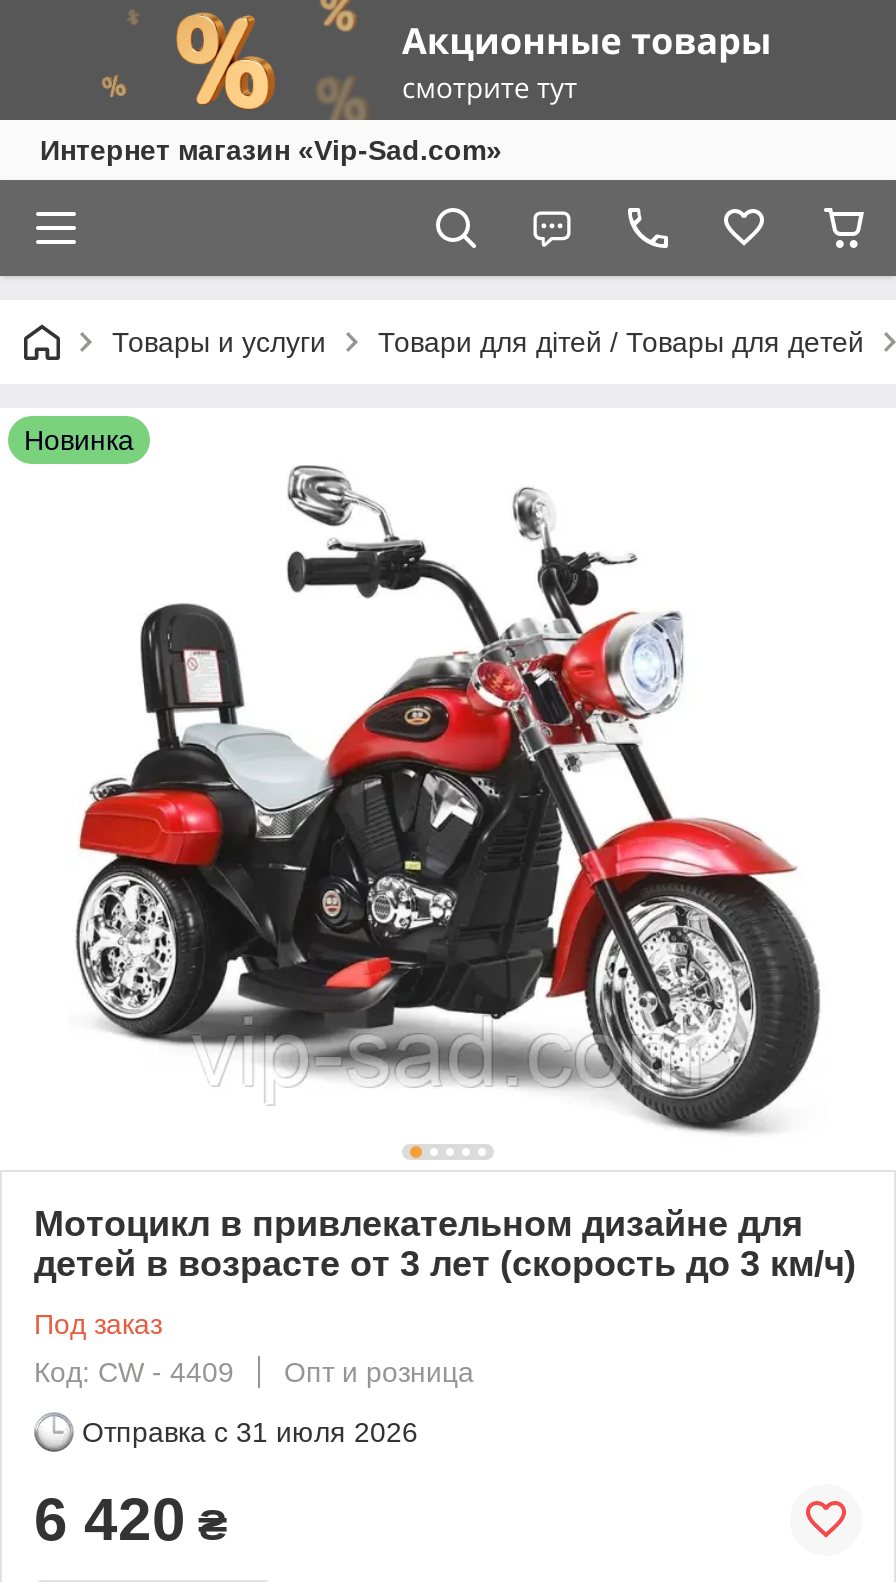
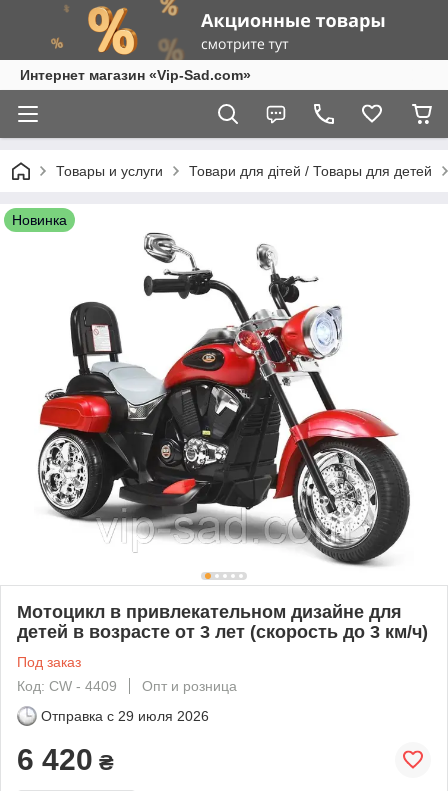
- Отправка с 31 июля 2026
+ Отправка с 29 июля 2026
